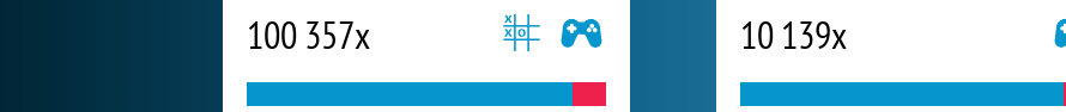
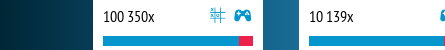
- 100 357x
+ 100 350x
